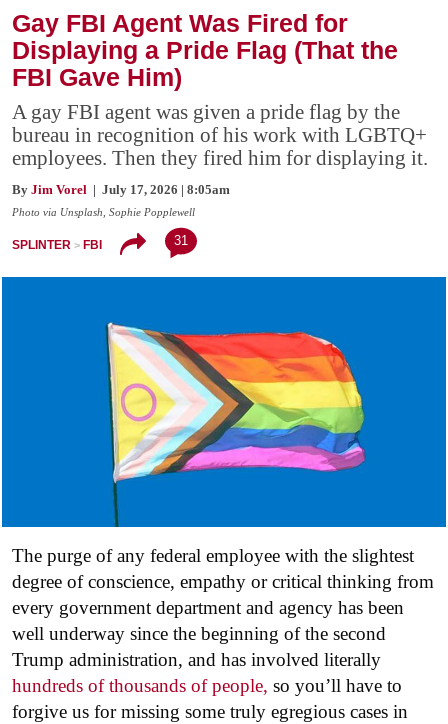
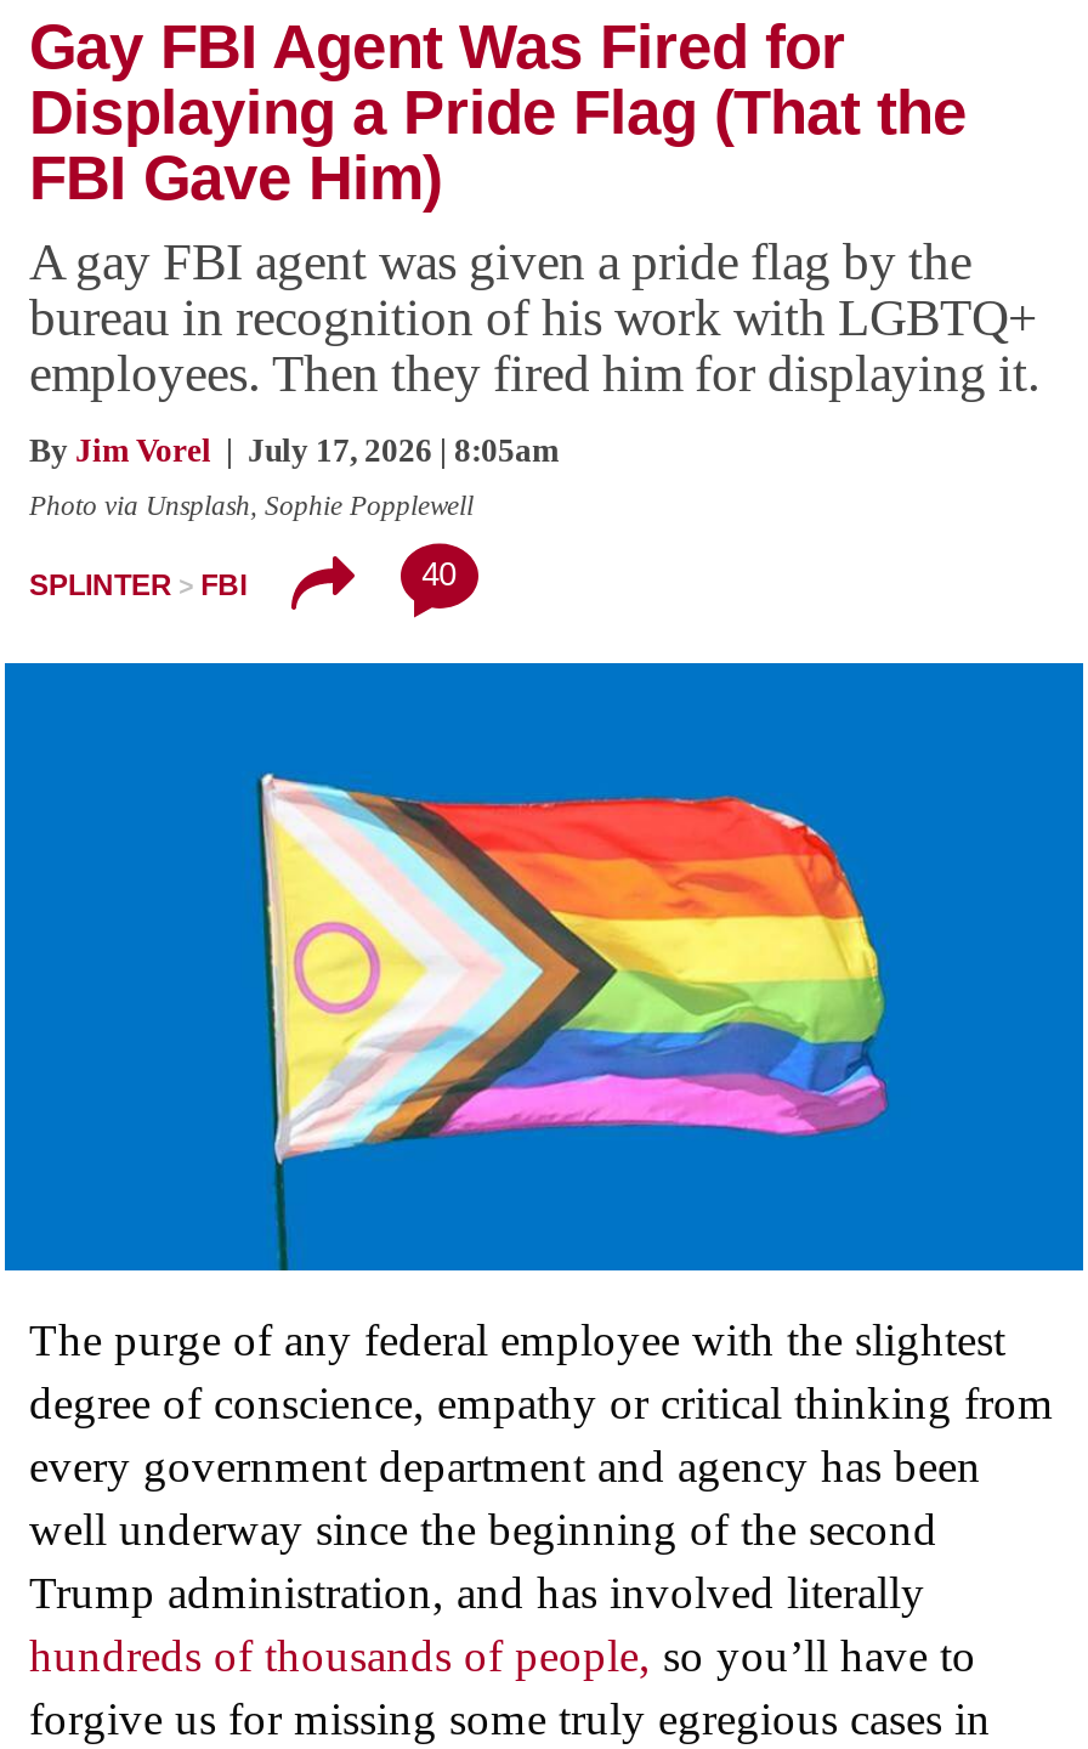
- 31
+ 40
